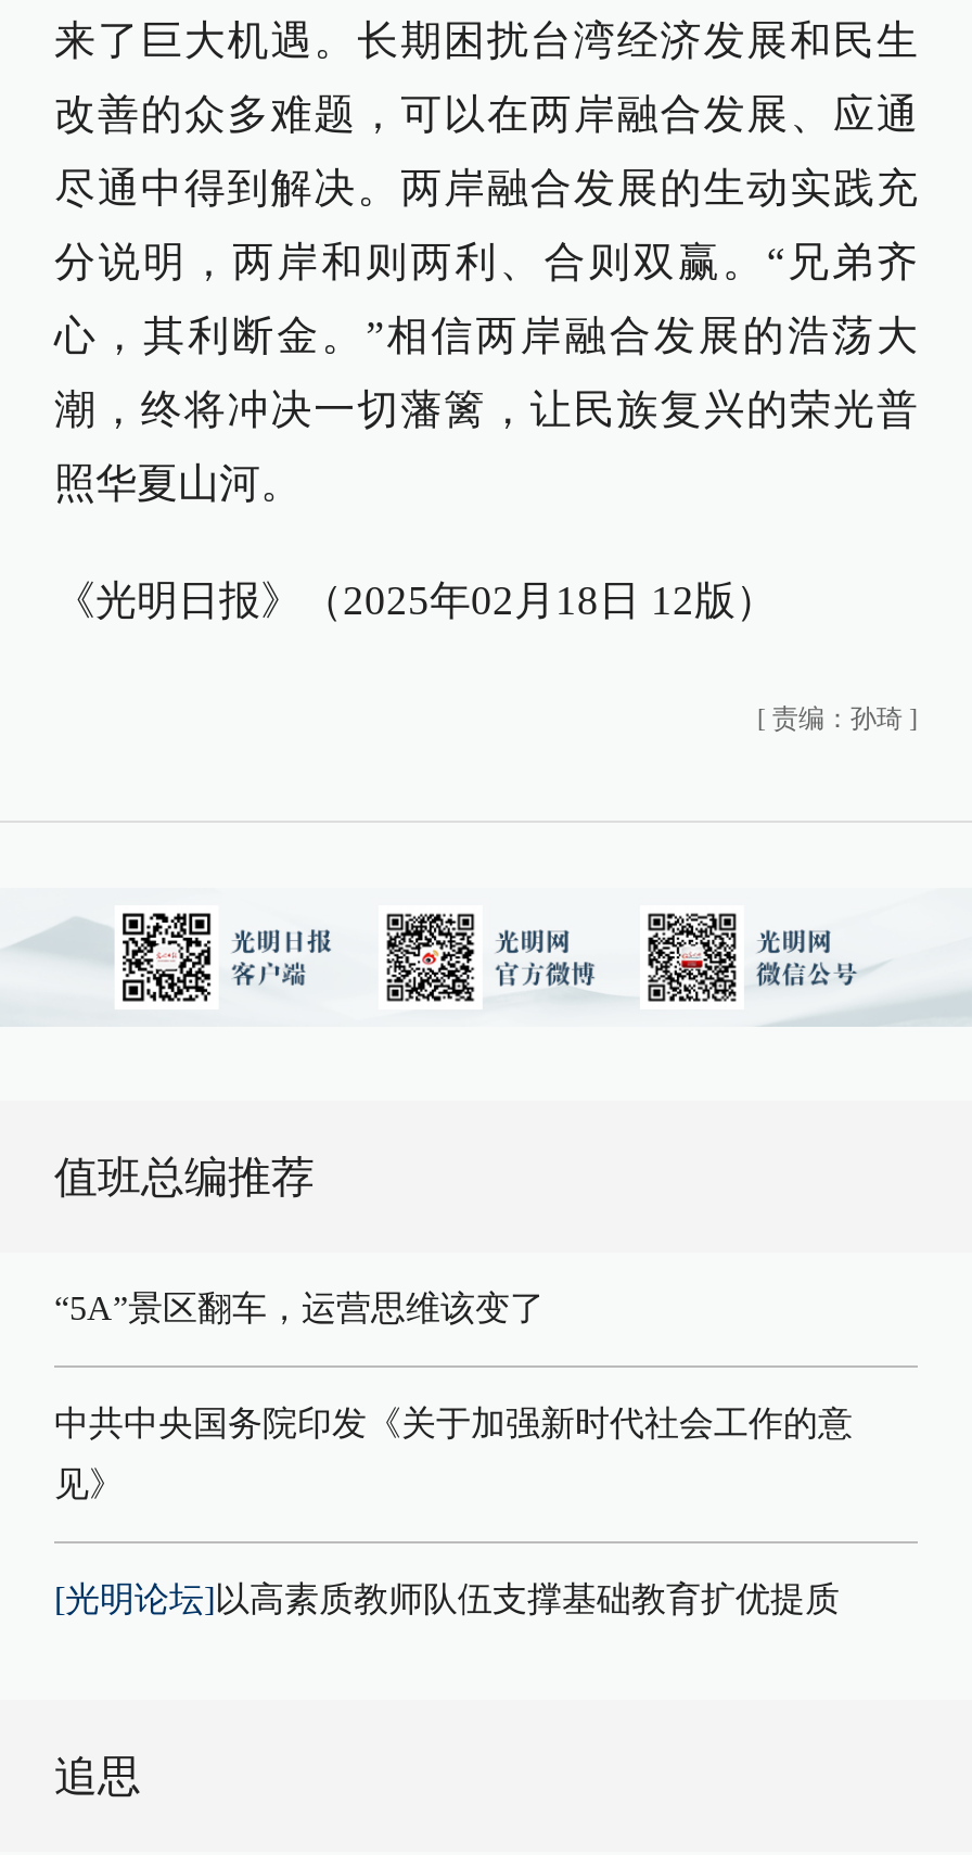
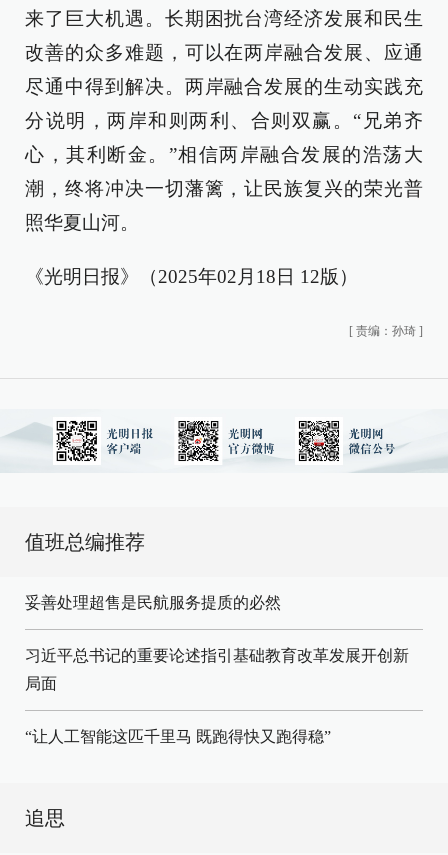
- “5A”景区翻车，运营思维该变了
+ 妥善处理超售是民航服务提质的必然

- 中共中央国务院印发《关于加强新时代社会工作的意
+ 习近平总书记的重要论述指引基础教育改革发展开创新

- 见》
+ 局面

- [光明论坛]以高素质教师队伍支撑基础教育扩优提质
+ “让人工智能这匹千里马 既跑得快又跑得稳”
